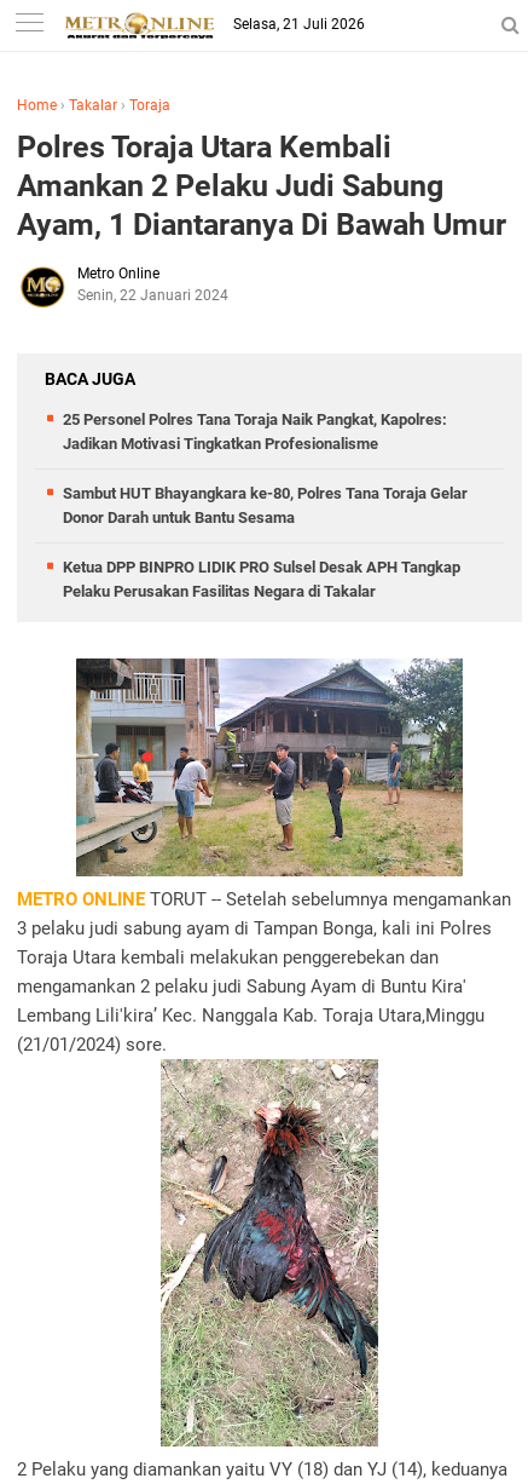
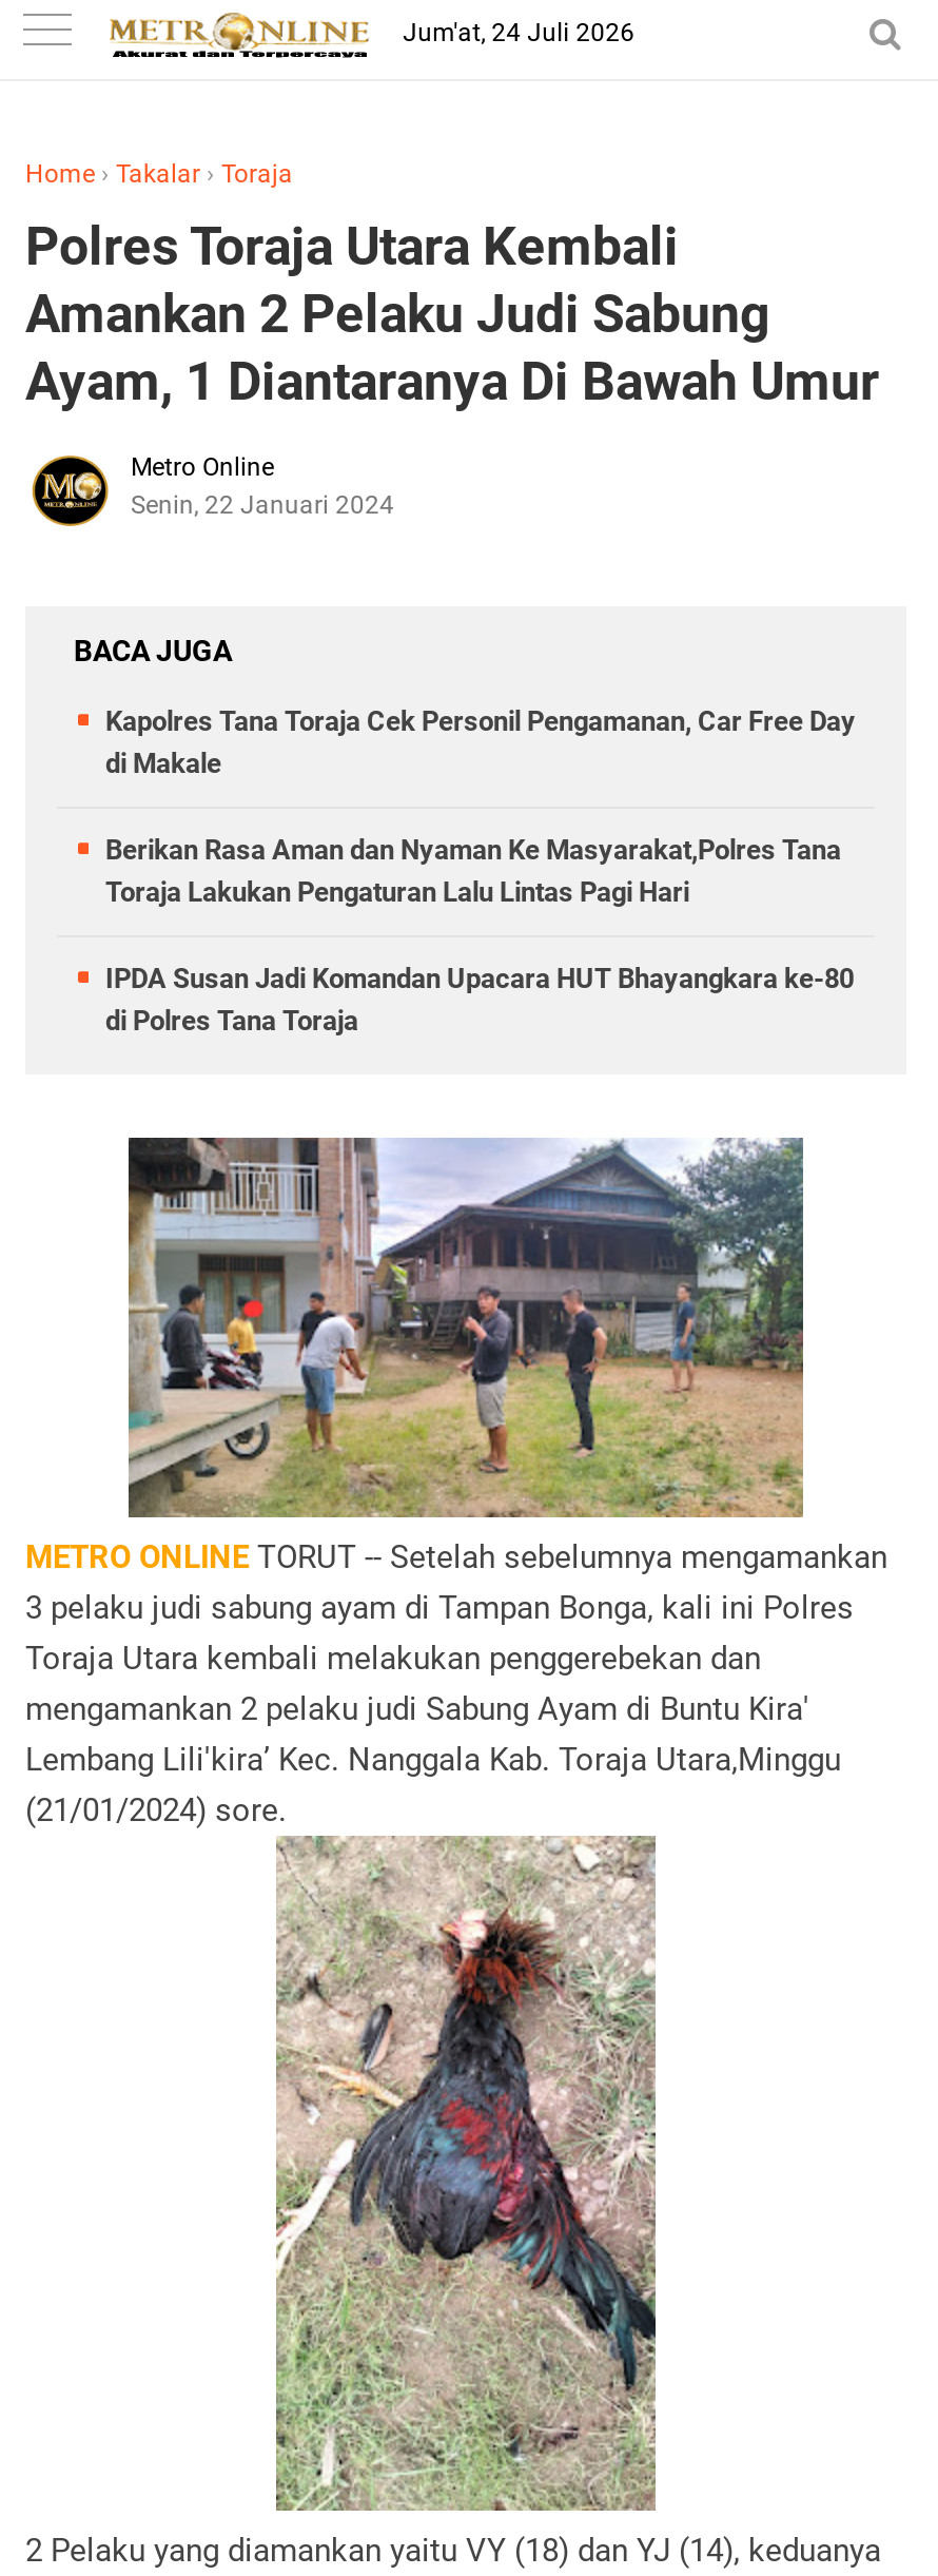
- Selasa, 21 Juli 2026
+ Jum'at, 24 Juli 2026

- 25 Personel Polres Tana Toraja Naik Pangkat, Kapolres:
- Jadikan Motivasi Tingkatkan Profesionalisme
+ Kapolres Tana Toraja Cek Personil Pengamanan, Car Free Day
+ di Makale

- Sambut HUT Bhayangkara ke-80, Polres Tana Toraja Gelar
- Donor Darah untuk Bantu Sesama
+ Berikan Rasa Aman dan Nyaman Ke Masyarakat,Polres Tana
+ Toraja Lakukan Pengaturan Lalu Lintas Pagi Hari

- Ketua DPP BINPRO LIDIK PRO Sulsel Desak APH Tangkap
- Pelaku Perusakan Fasilitas Negara di Takalar
+ IPDA Susan Jadi Komandan Upacara HUT Bhayangkara ke-80
+ di Polres Tana Toraja
